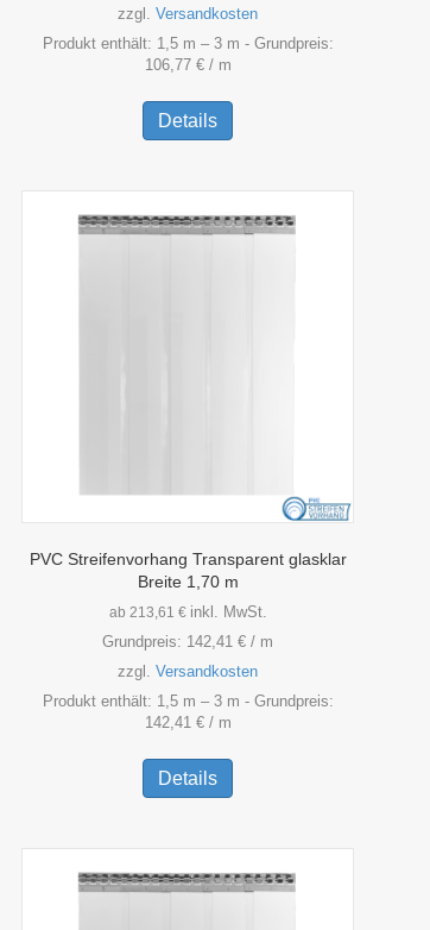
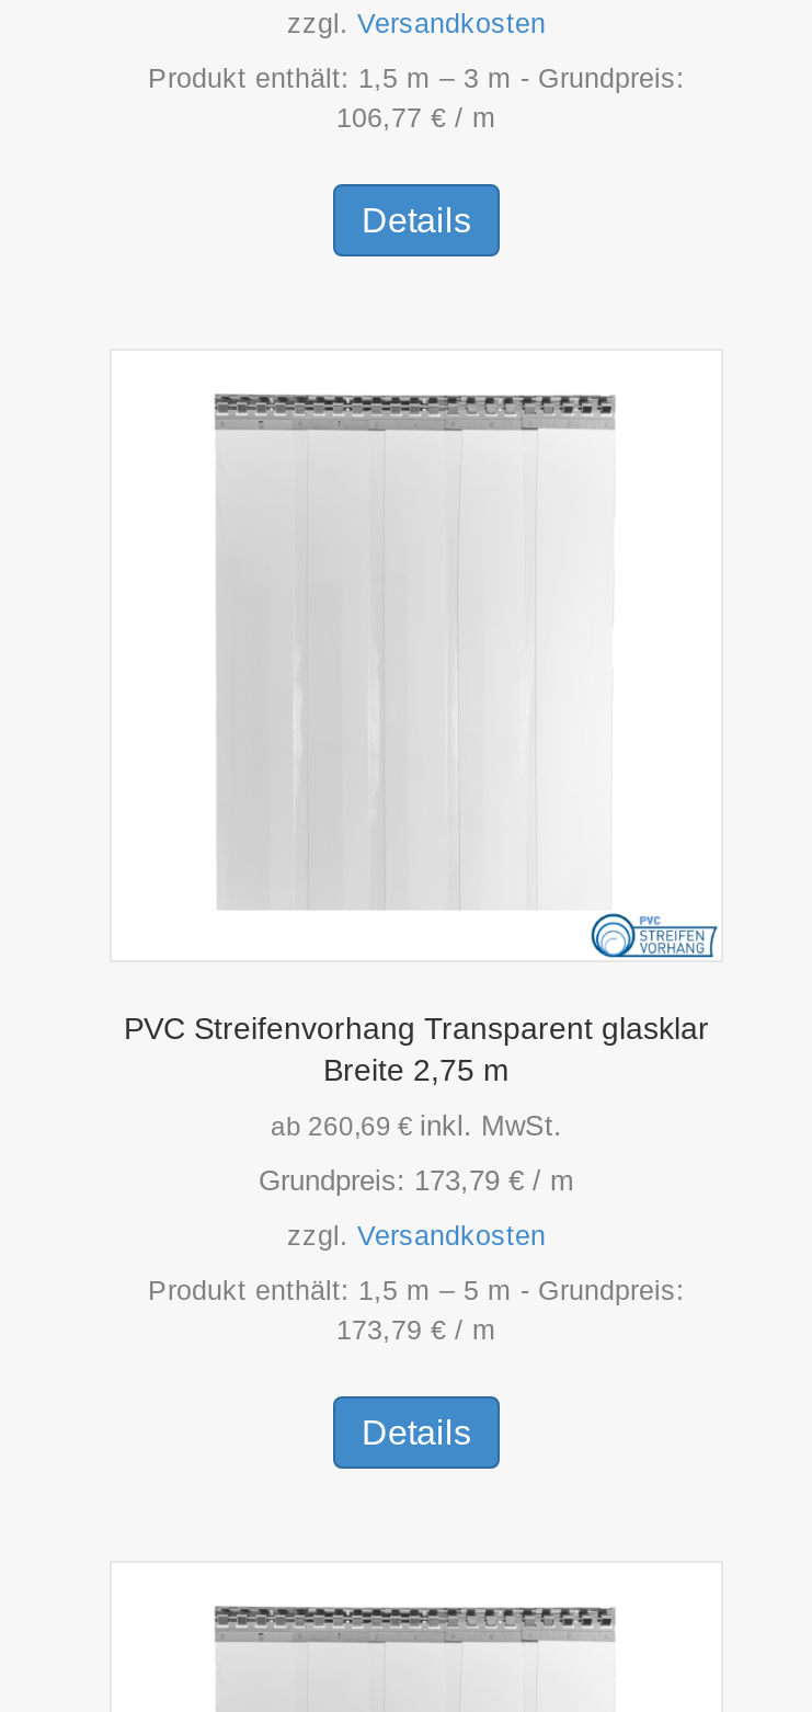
- Breite 1,70 m
+ Breite 2,75 m

- ab 213,61 € inkl. MwSt.
+ ab 260,69 € inkl. MwSt.

- Grundpreis: 142,41 €/ m
+ Grundpreis: 173,79 €/ m

- Produkt enthält: 1,5 m – 3 m - Grundpreis:
+ Produkt enthält: 1,5 m – 5 m - Grundpreis:

- 142,41 €/ m
+ 173,79 €/ m
